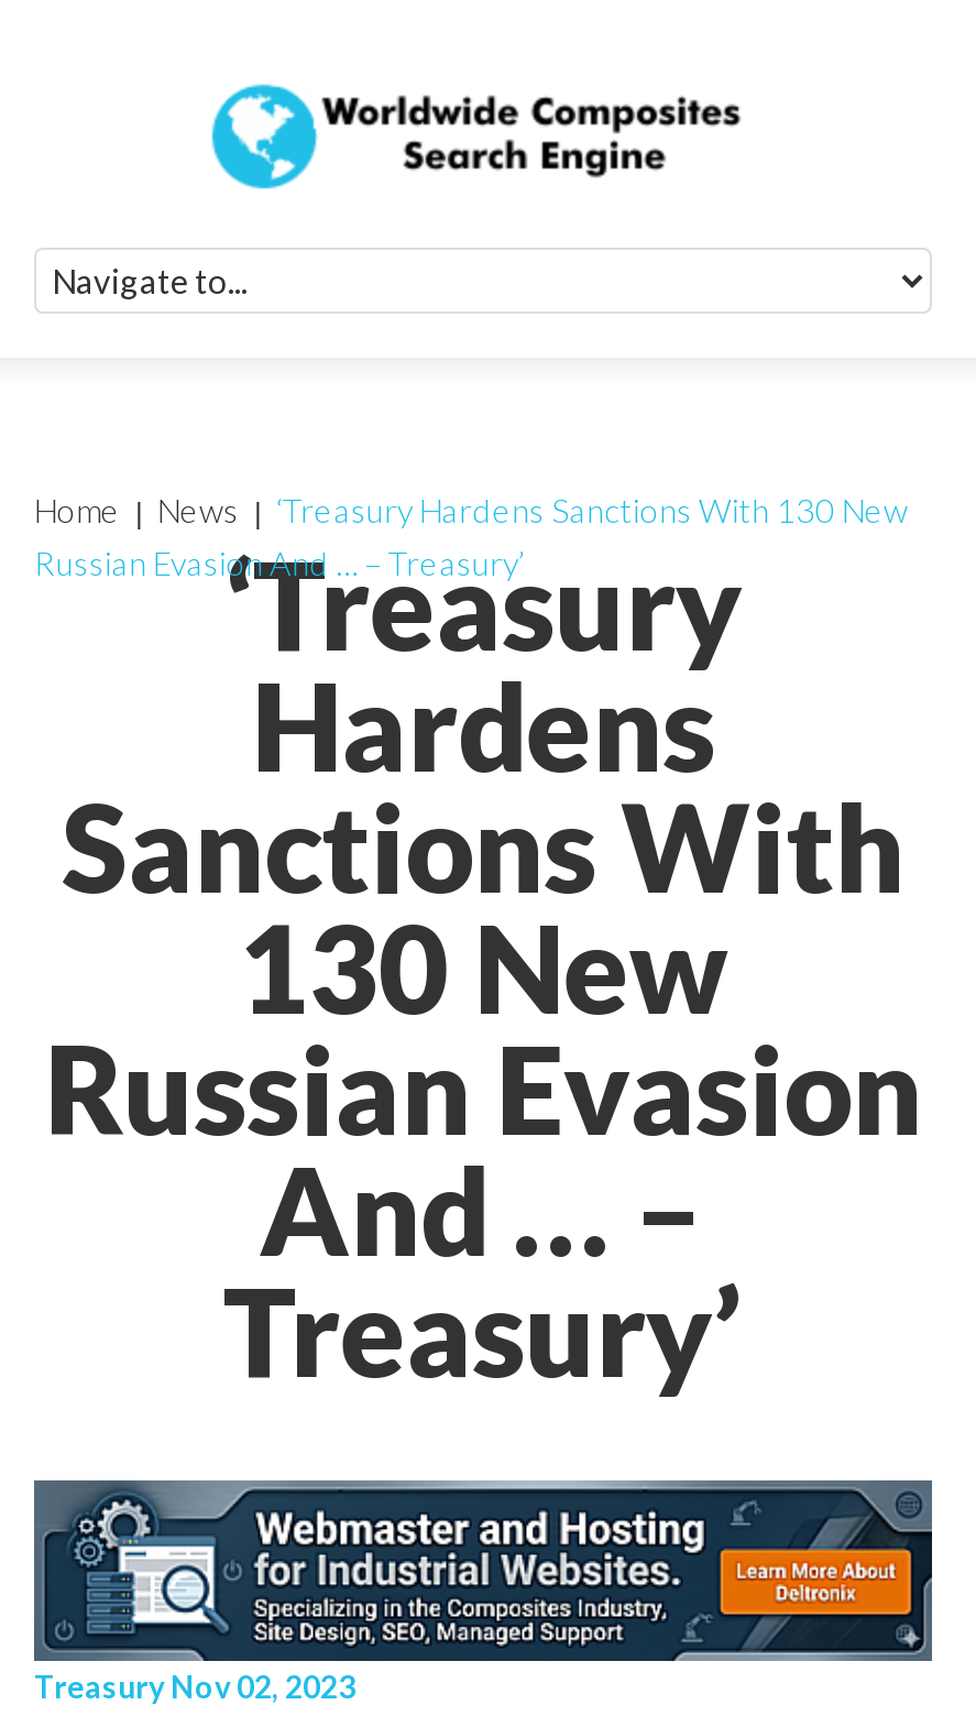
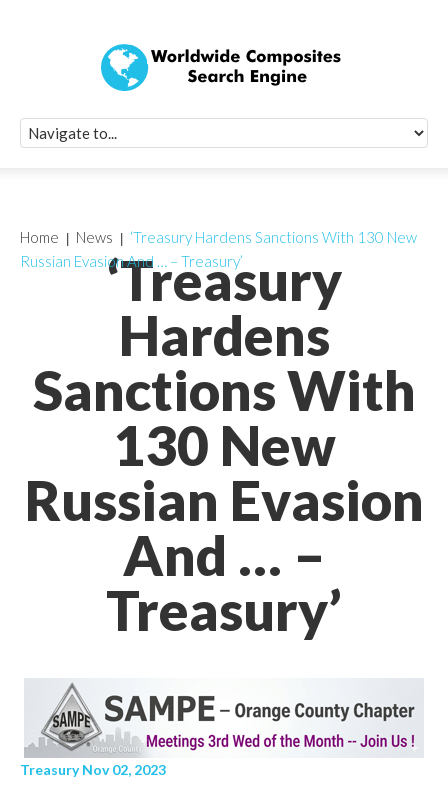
- [image]
+ [image]
